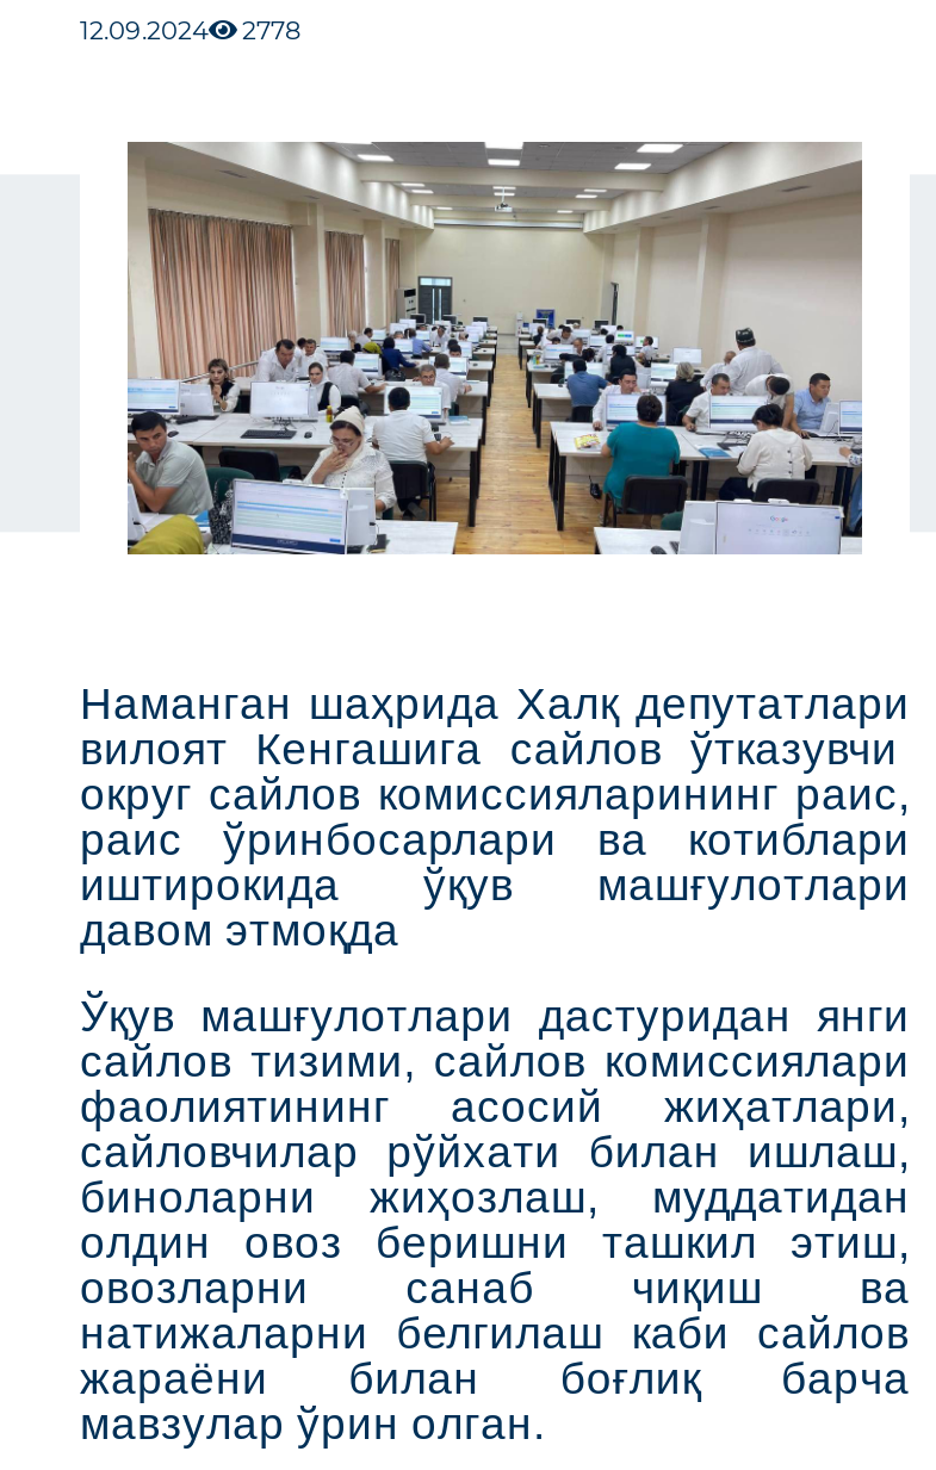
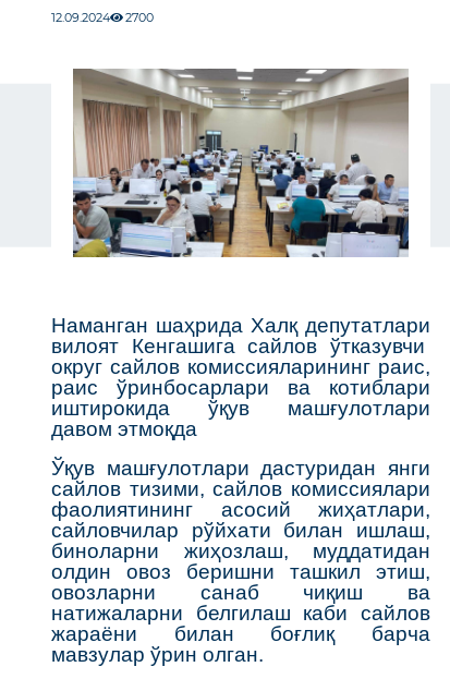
- 12.09.2024 2778
+ 12.09.2024 2700
